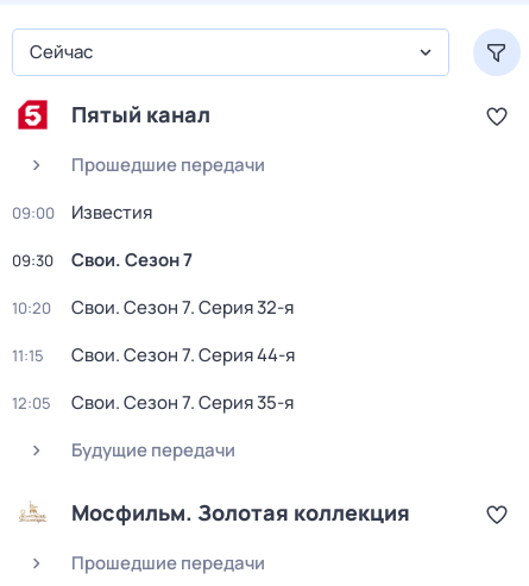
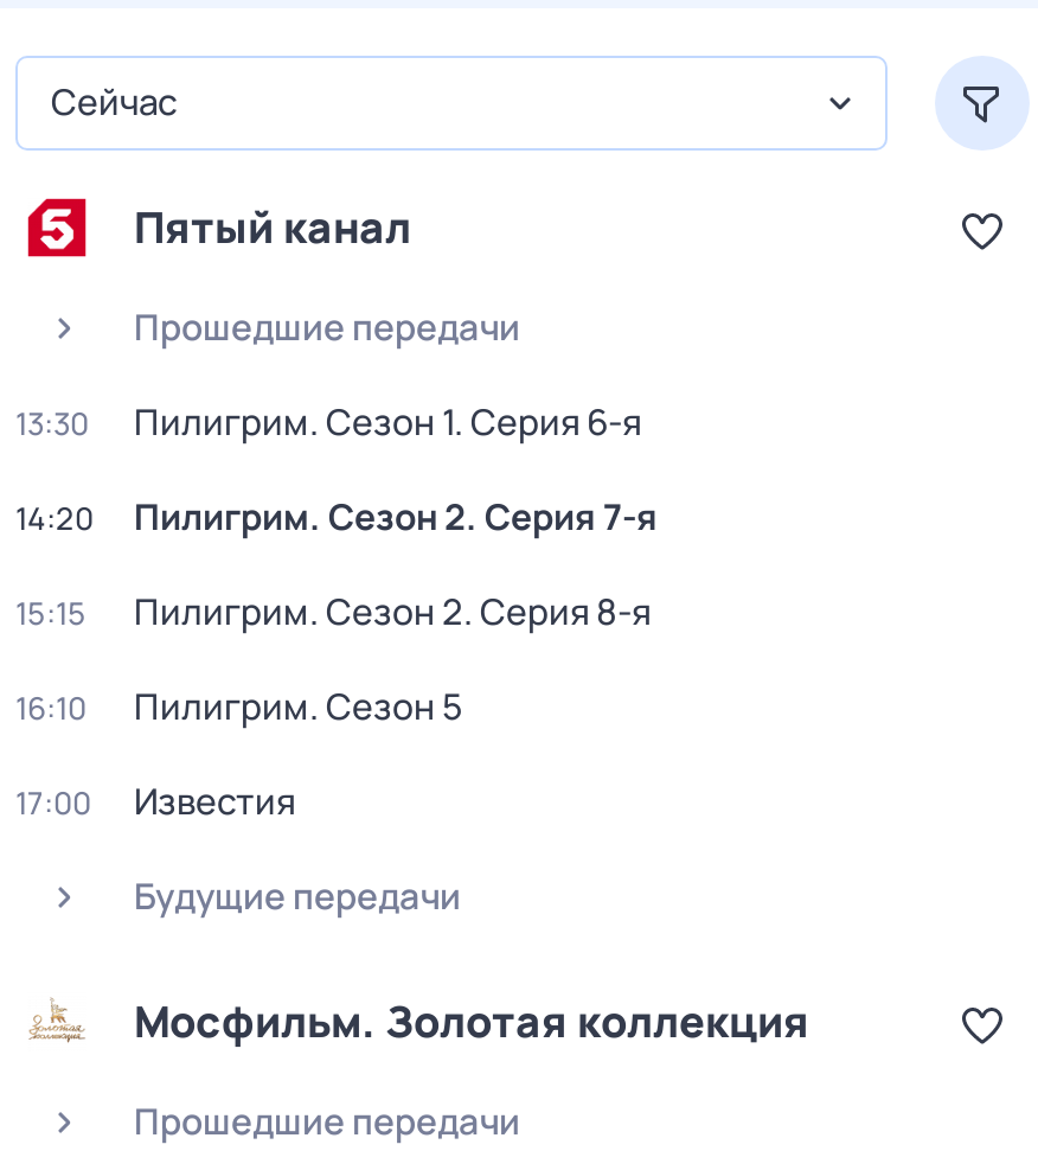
- 09:00
+ 13:30
+ Пилигрим. Сезон 1. Серия 6-я
+ 14:20
+ Пилигрим. Сезон 2. Серия 7-я
+ 15:15
+ Пилигрим. Сезон 2. Серия 8-я
+ 16:10
+ Пилигрим. Сезон 5
+ 17:00

moved down: Известия

- 09:30
- Свои. Сезон 7
- 10:20
- Свои. Сезон 7. Серия 32-я
- 11:15
- Свои. Сезон 7. Серия 44-я
- 12:05
- Свои. Сезон 7. Серия 35-я
